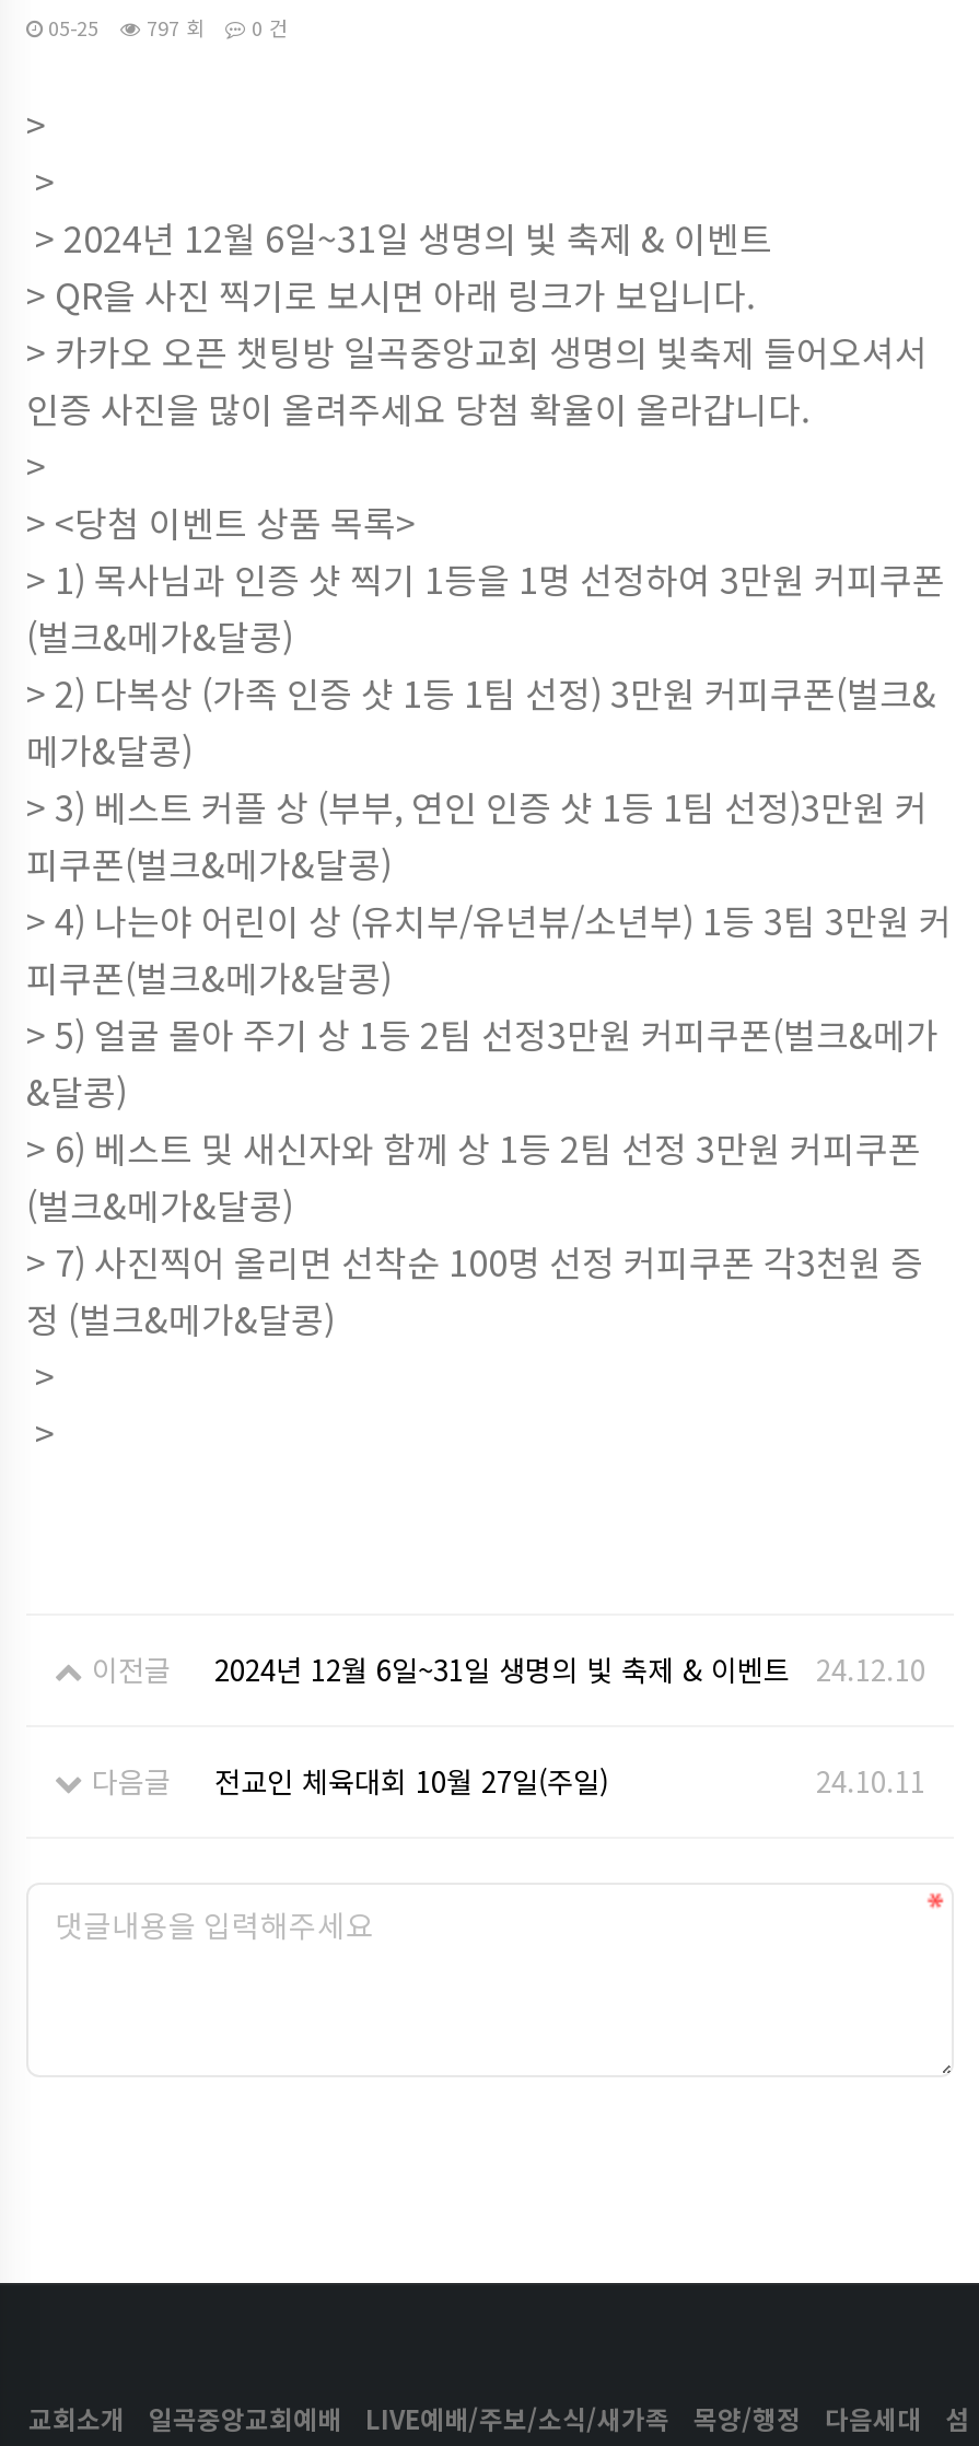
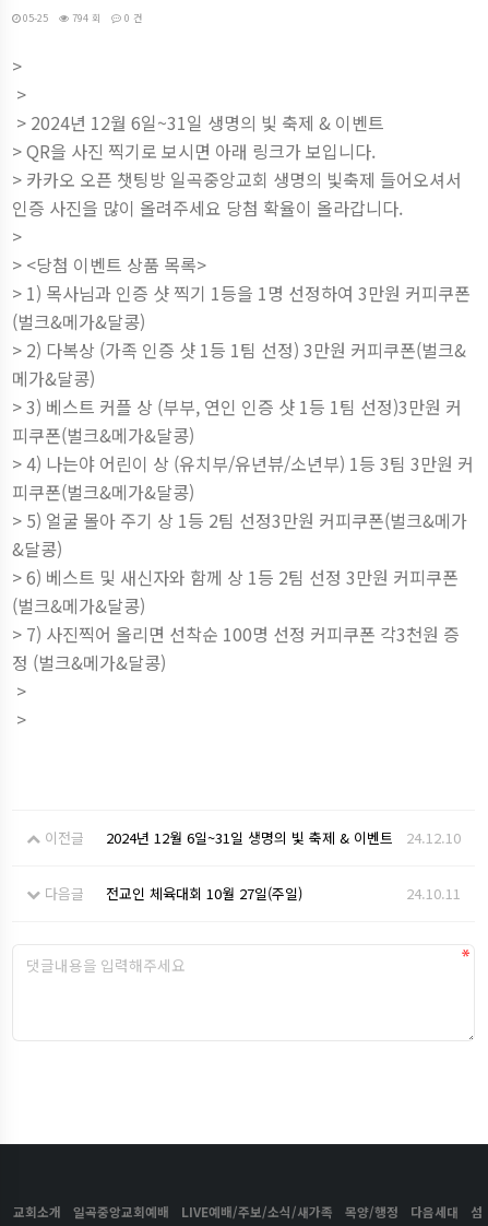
- 05-25 797 회 0 건
+ 05-25 794 회 0 건
